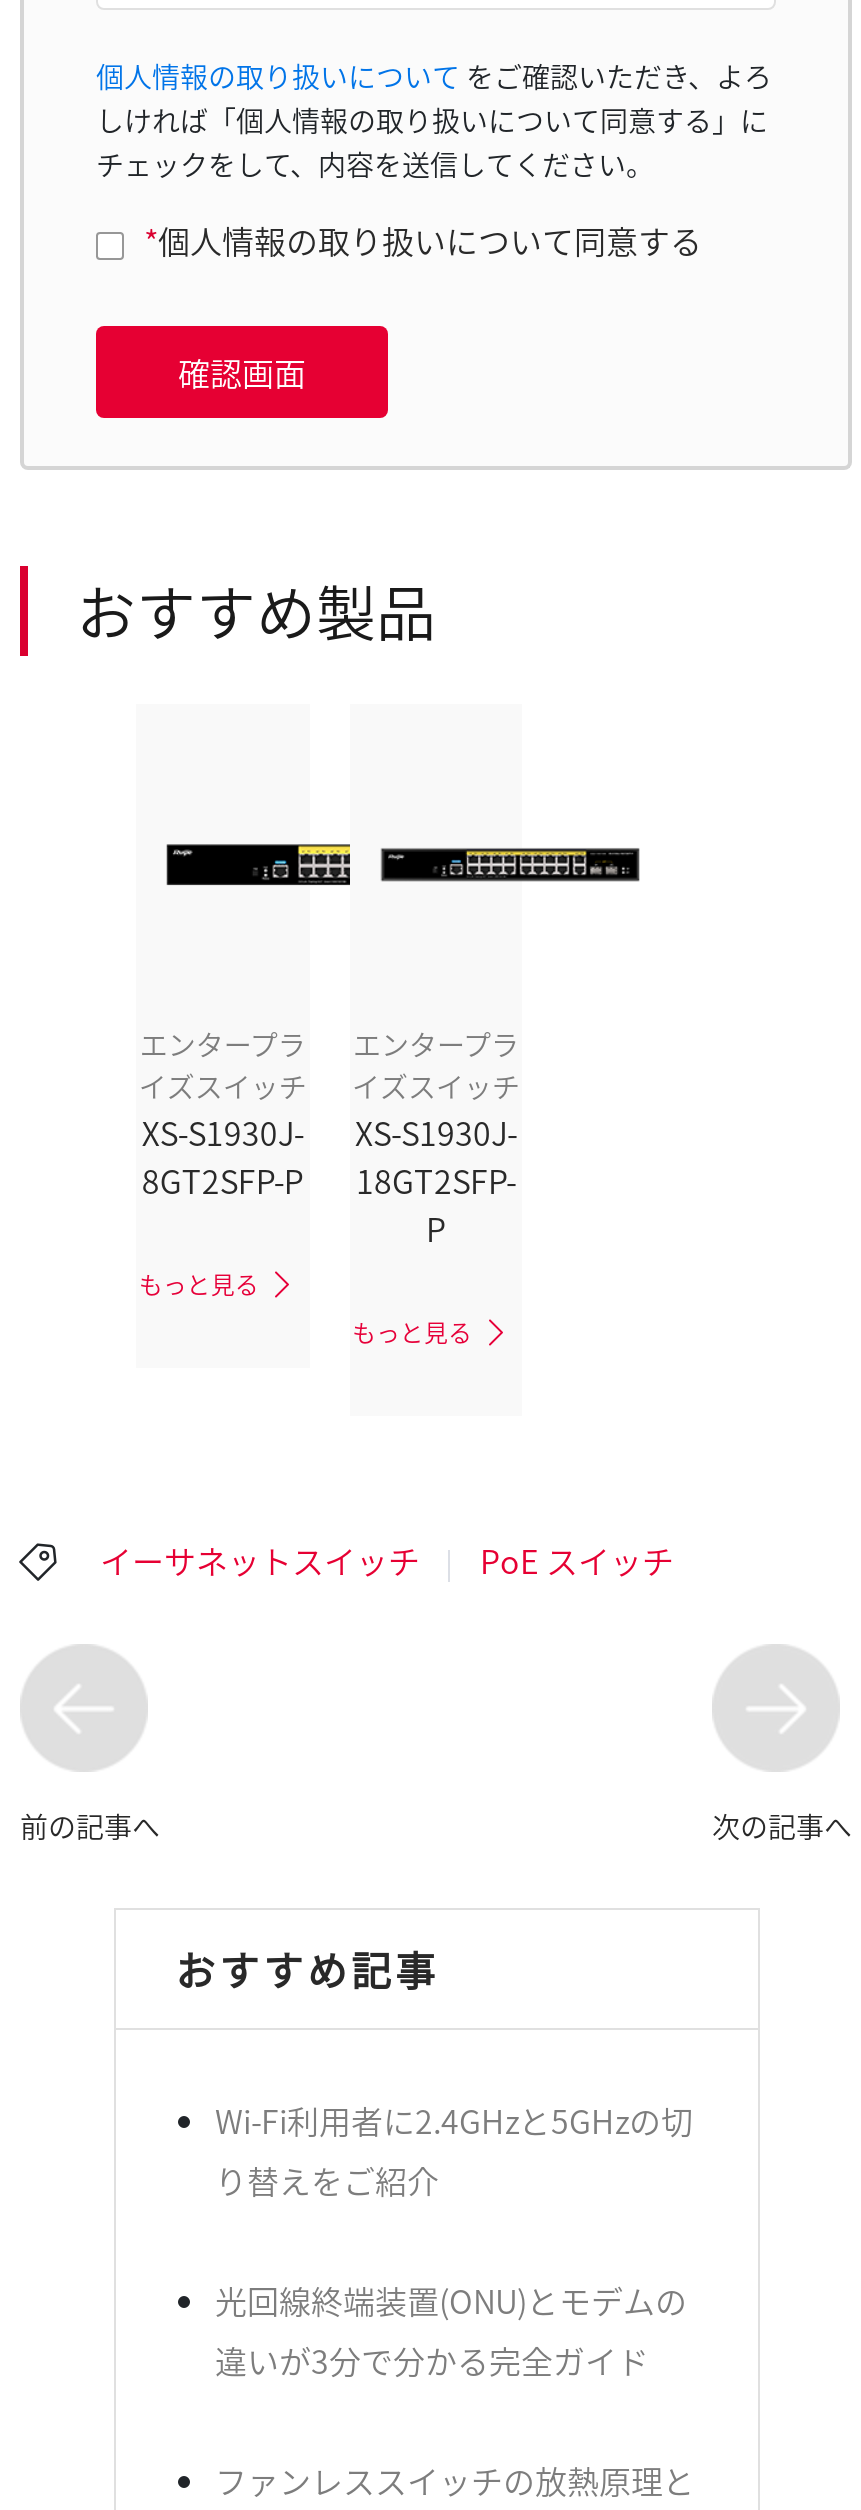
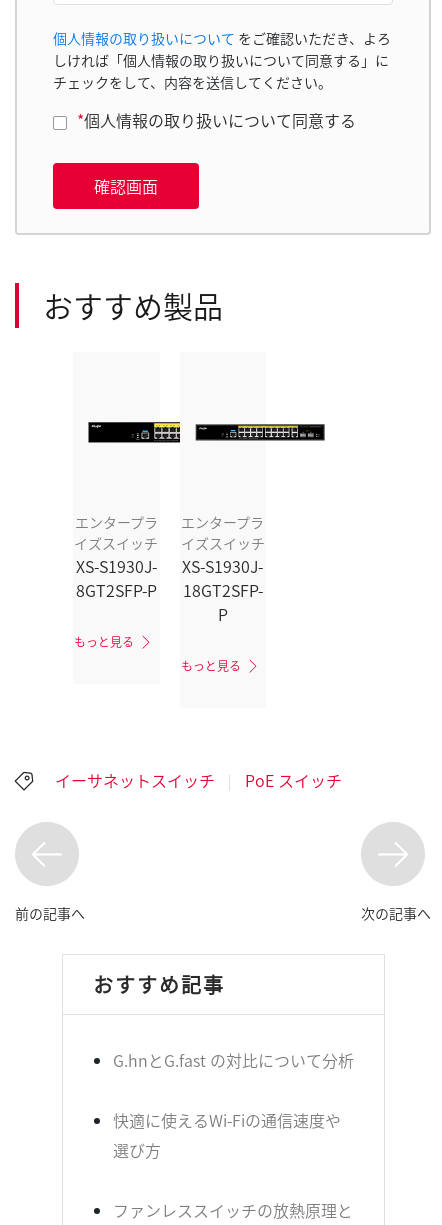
- Wi-Fi利用者に2.4GHzと5GHzの切
- り替えをご紹介
+ G.hnとG.fast の対比について分析

- 光回線終端装置(ONU)とモデムの
- 違いが3分で分かる完全ガイド
+ 快適に使えるWi-Fiの通信速度や
+ 選び方
